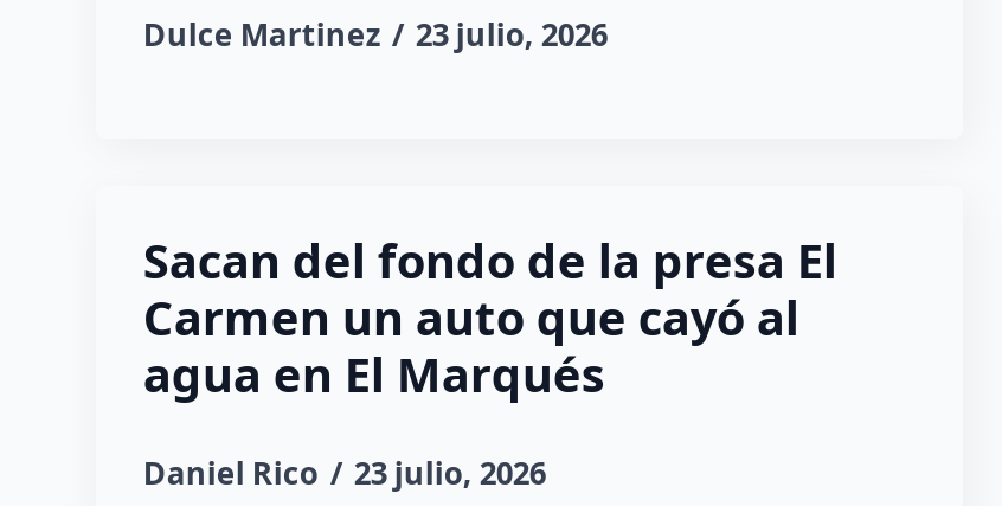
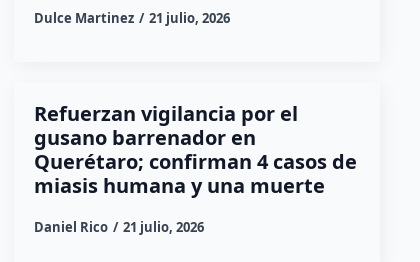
- Dulce Martinez 23 julio, 2026
+ Dulce Martinez 21 julio, 2026

- Sacan del fondo de la presa El
- Carmen un auto que cayó al
- agua en El Marqués
+ Refuerzan vigilancia por el
+ gusano barrenador en
+ Querétaro; confirman 4 casos de
+ miasis humana y una muerte

- Daniel Rico 23 julio, 2026
+ Daniel Rico 21 julio, 2026
